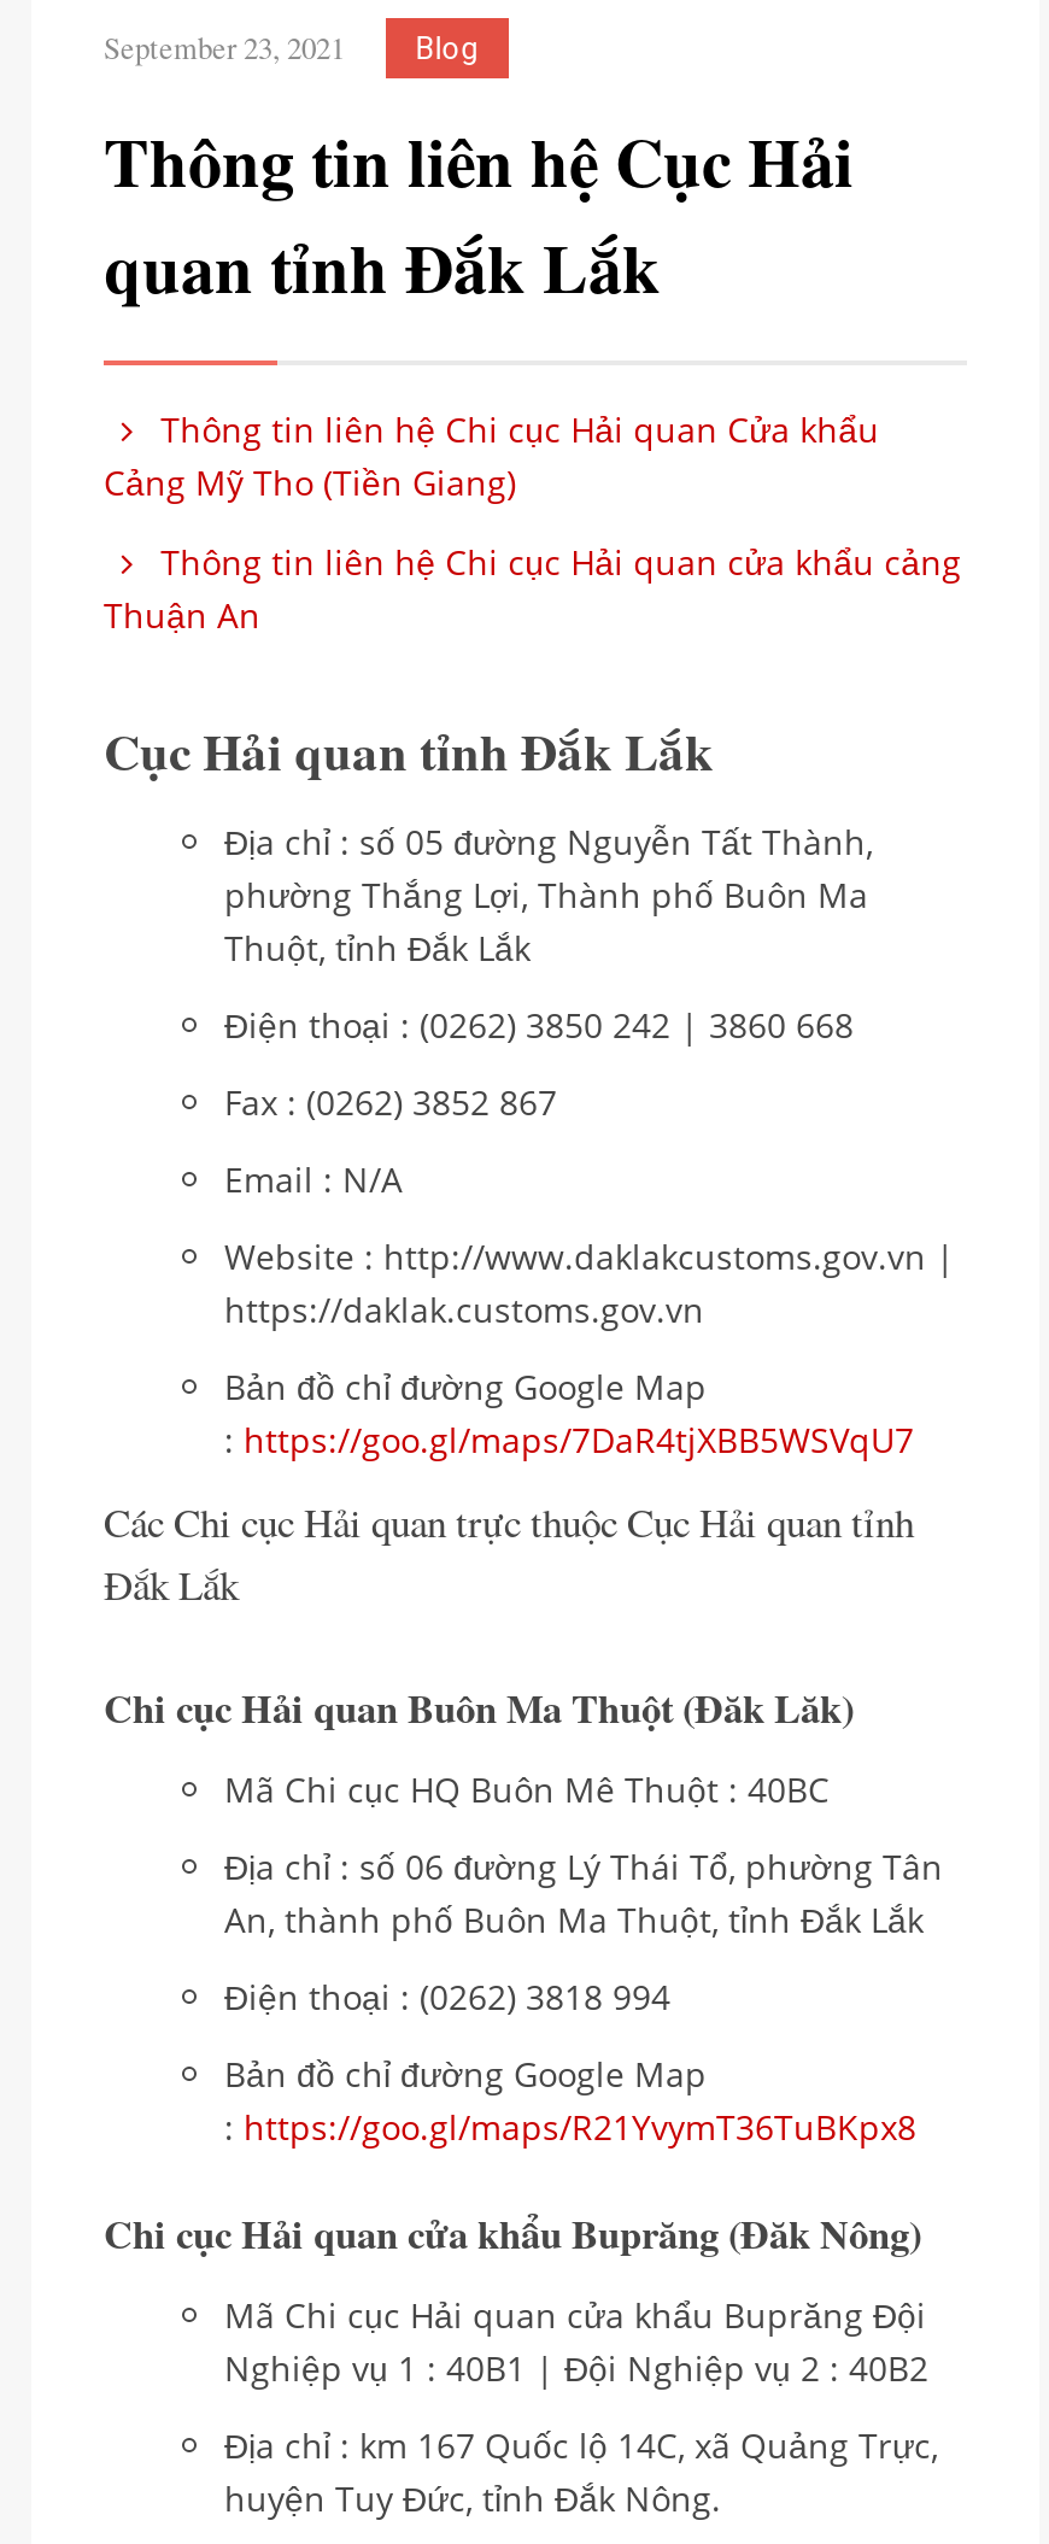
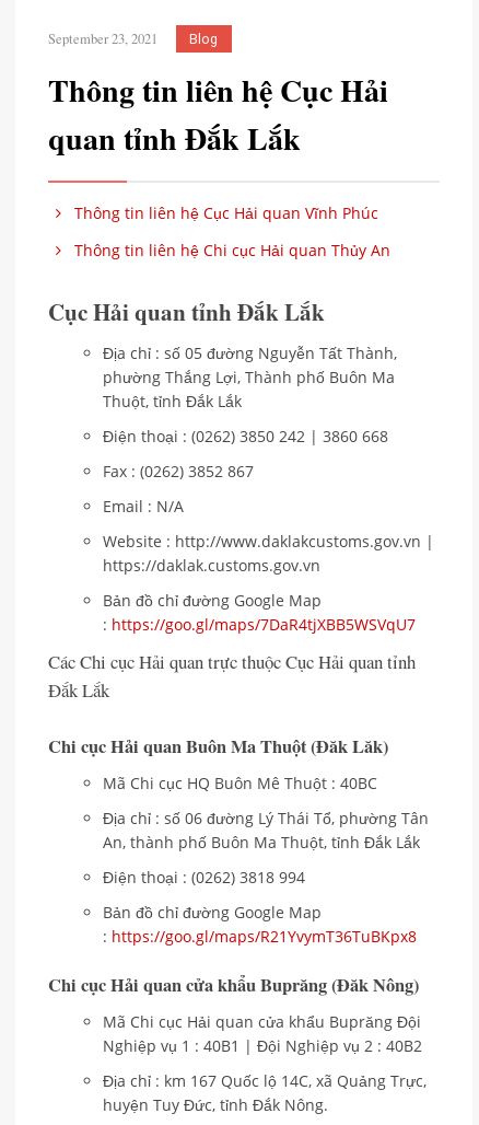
- Thông tin liên hệ Chi cục Hải quan Cửa khẩu
- Cảng Mỹ Tho (Tiền Giang)
+ Thông tin liên hệ Cục Hải quan Vĩnh Phúc

- Thông tin liên hệ Chi cục Hải quan cửa khẩu cảng
- Thuận An
+ Thông tin liên hệ Chi cục Hải quan Thủy An
